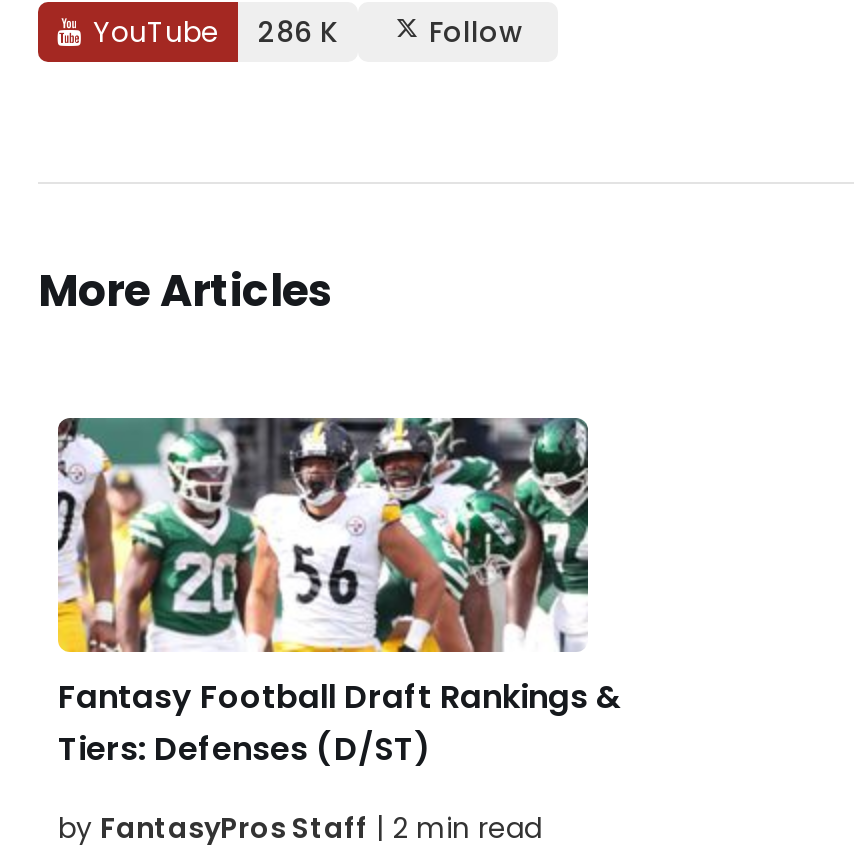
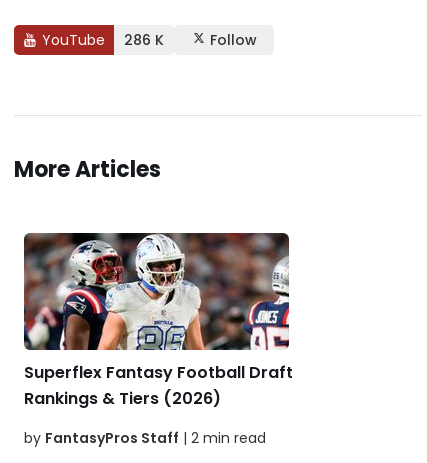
- [image]
- Fantasy Football Draft Rankings &
- Tiers: Defenses (D/ST)
+ [image]
+ Superflex Fantasy Football Draft
+ Rankings & Tiers (2026)
